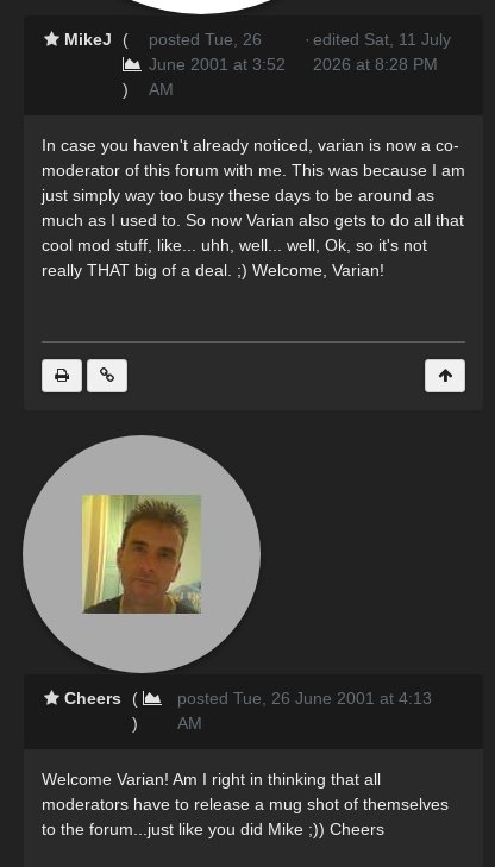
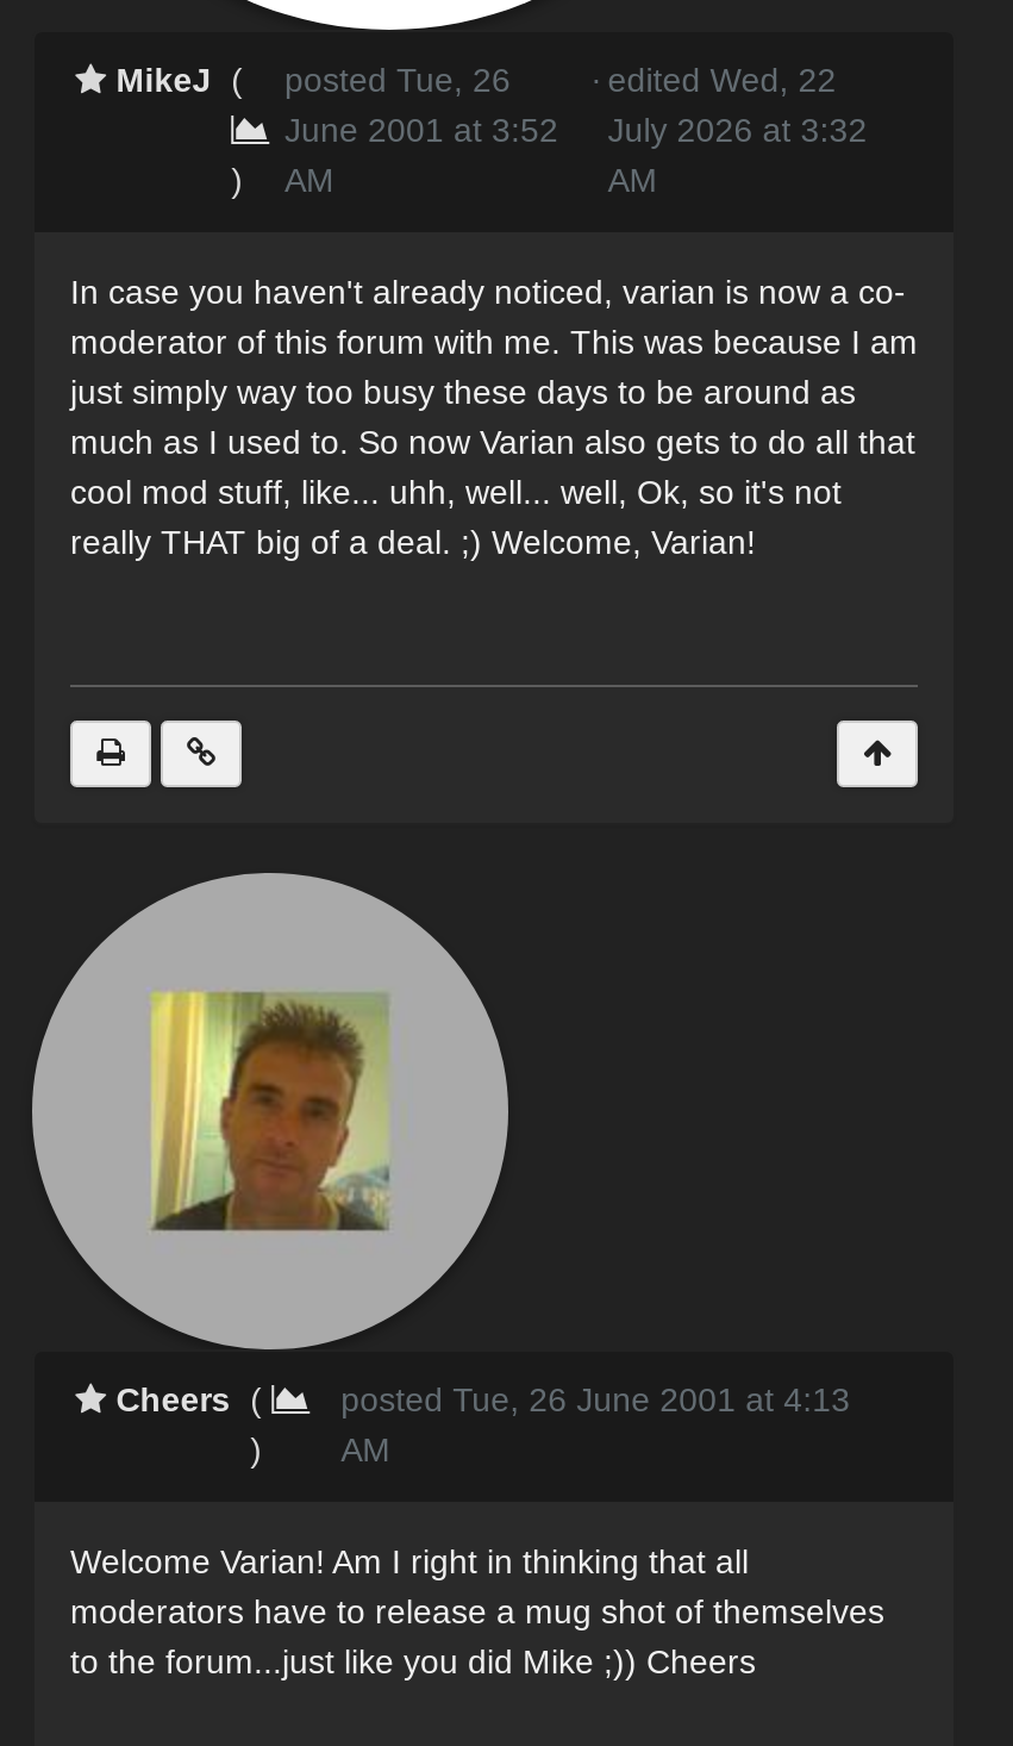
- · edited Sat, 11 July
- 2026 at 8:28 PM
+ · edited Wed, 22
+ July 2026 at 3:32
+ AM
